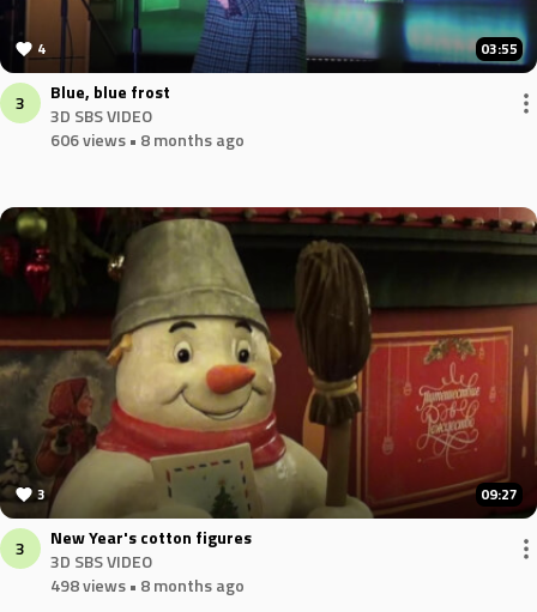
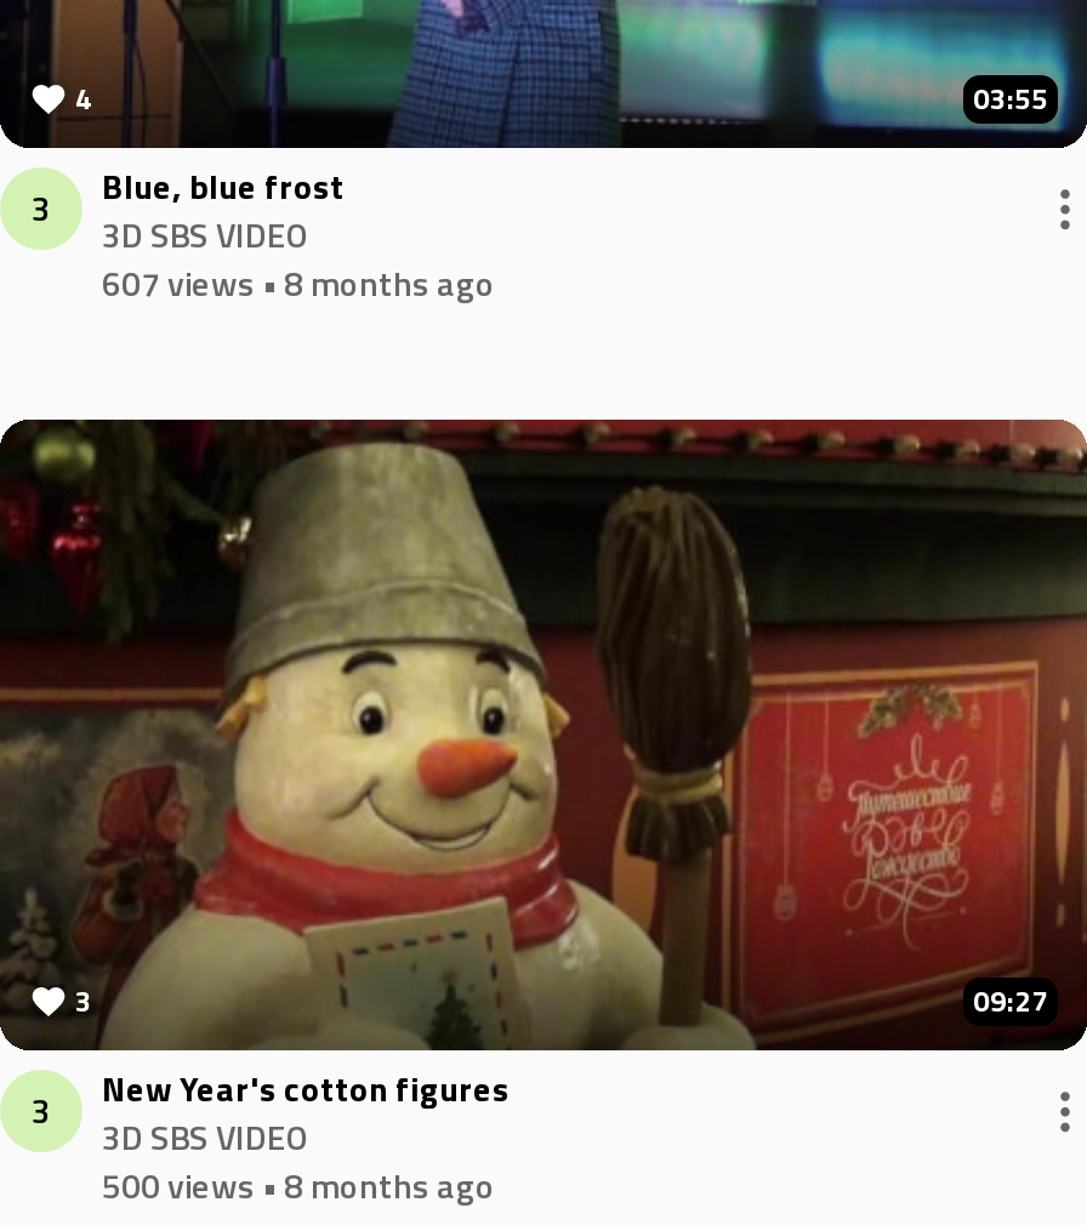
- 606 views • 8 months ago
+ 607 views • 8 months ago

- 498 views • 8 months ago
+ 500 views • 8 months ago
